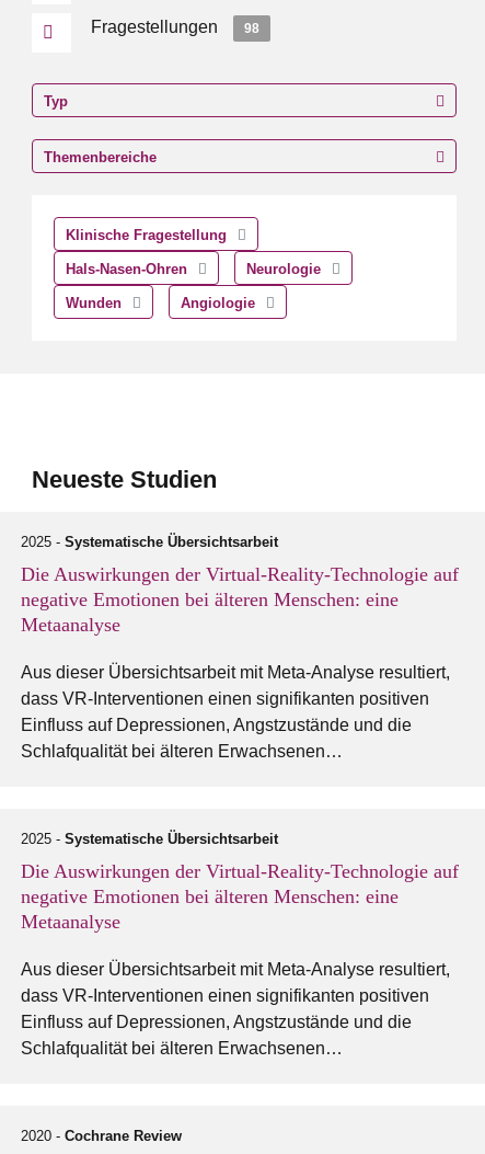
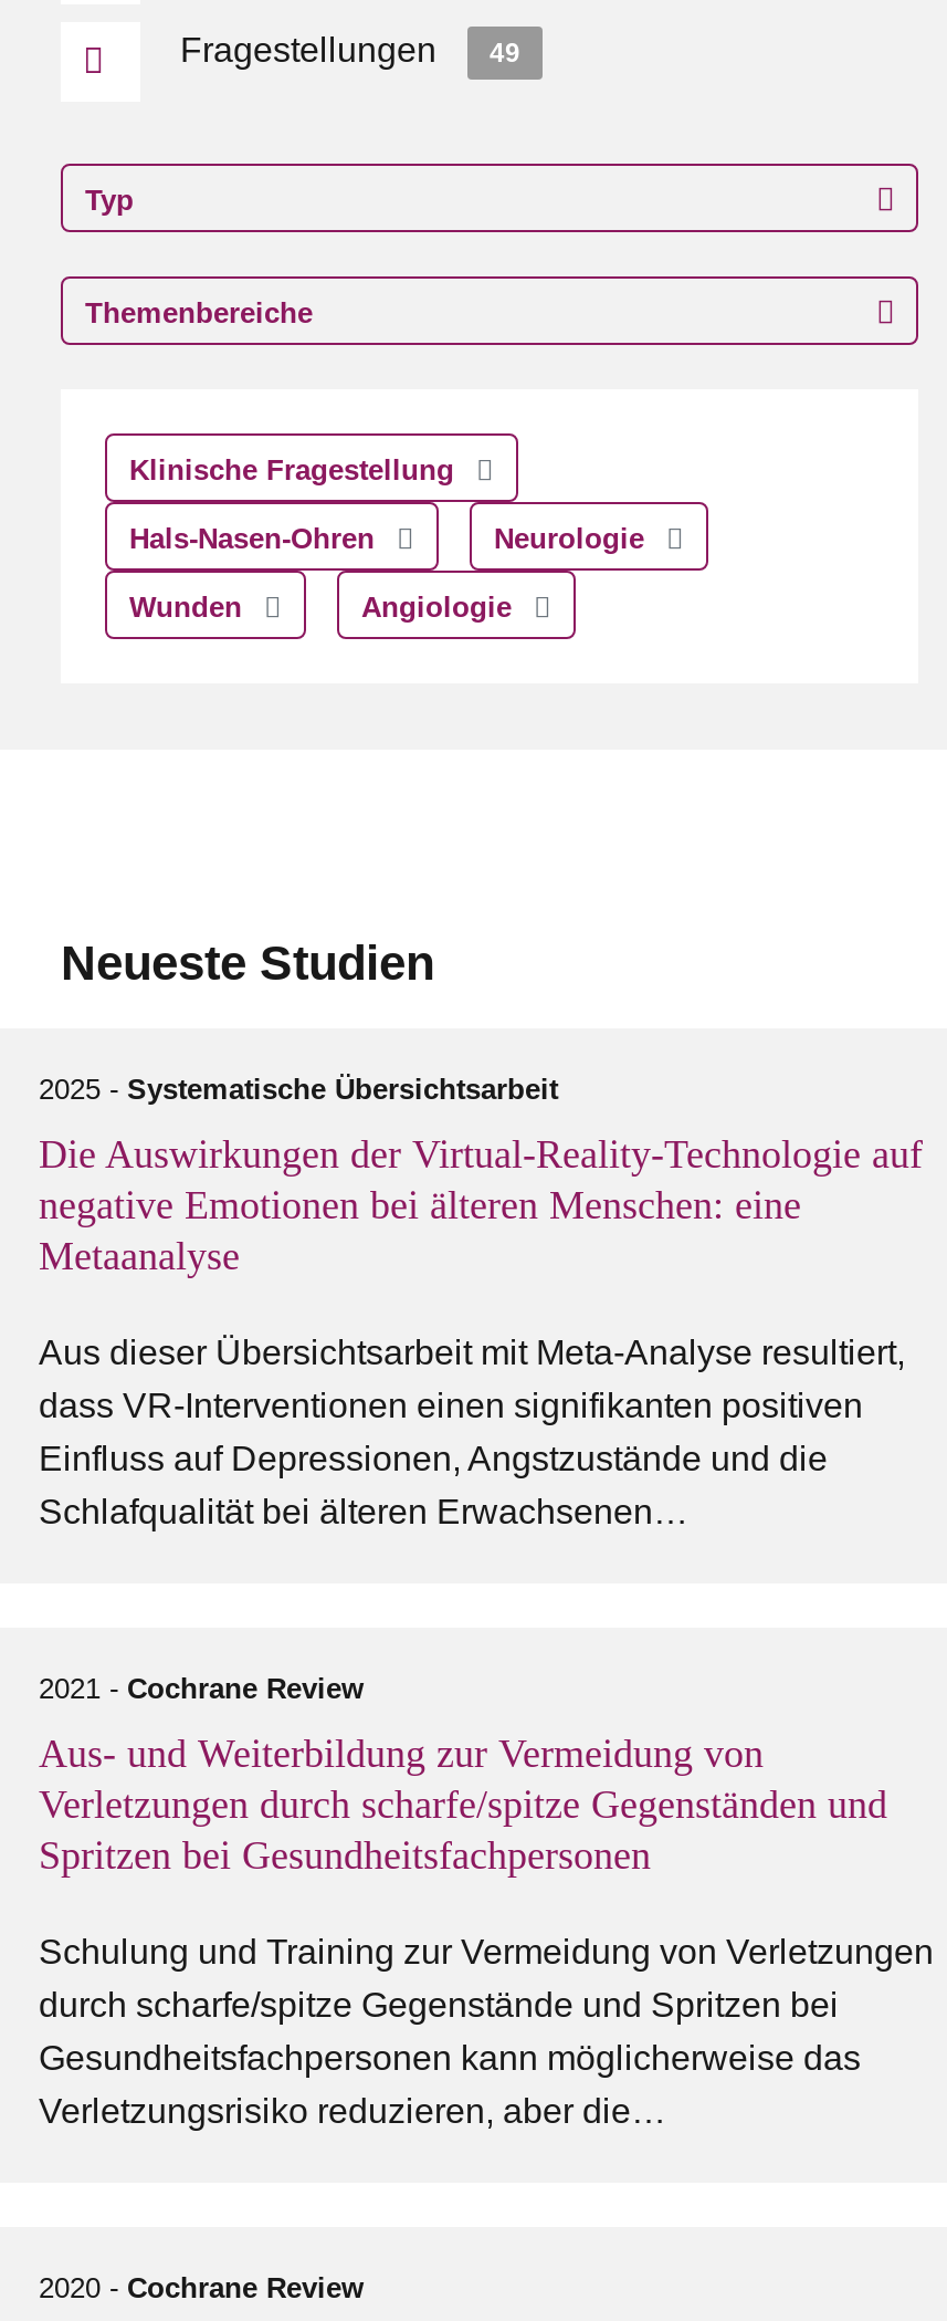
- Fragestellungen 98
+ Fragestellungen 49

- 2025 - Systematische Übersichtsarbeit
+ 2021 - Cochrane Review

- Die Auswirkungen der Virtual-Reality-Technologie auf
- negative Emotionen bei älteren Menschen: eine
- Metaanalyse
+ Aus- und Weiterbildung zur Vermeidung von
+ Verletzungen durch scharfe/spitze Gegenständen und
+ Spritzen bei Gesundheitsfachpersonen

- Aus dieser Übersichtsarbeit mit Meta-Analyse resultiert,
- dass VR-Interventionen einen signifikanten positiven
- Einfluss auf Depressionen, Angstzustände und die
- Schlafqualität bei älteren Erwachsenen…
+ Schulung und Training zur Vermeidung von Verletzungen
+ durch scharfe/spitze Gegenstände und Spritzen bei
+ Gesundheitsfachpersonen kann möglicherweise das
+ Verletzungsrisiko reduzieren, aber die…
